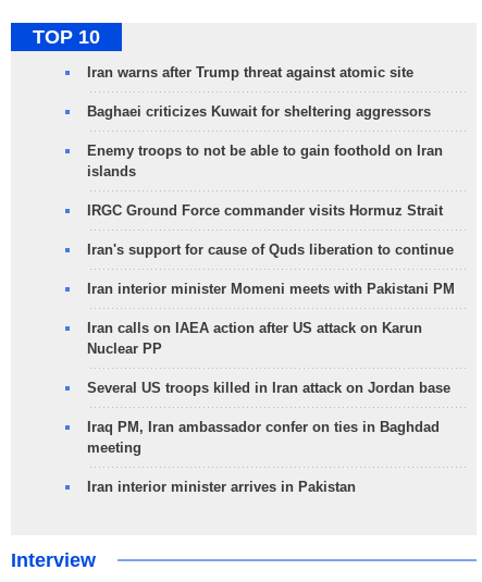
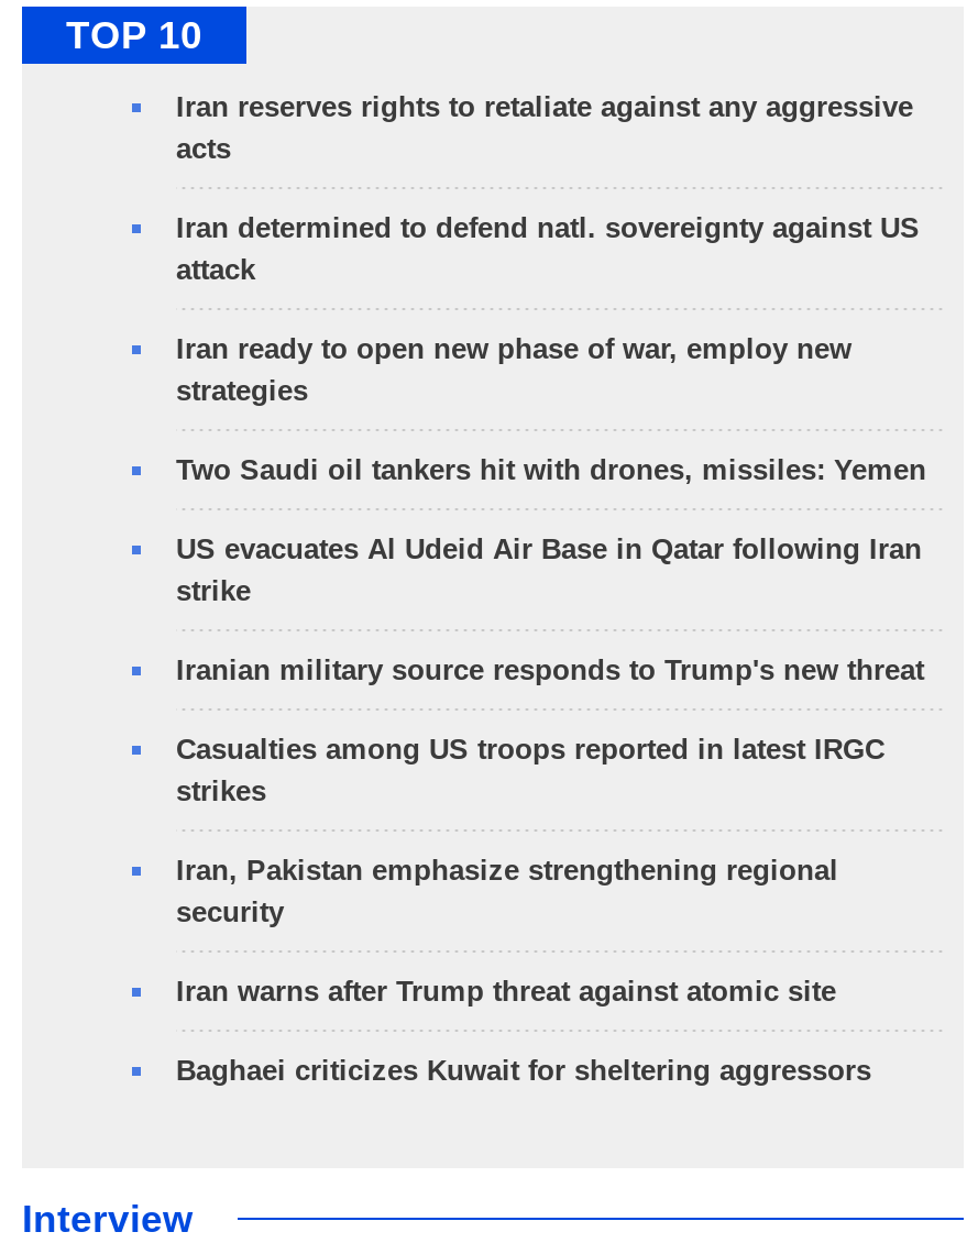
+ Iran reserves rights to retaliate against any aggressive
+ acts
+ Iran determined to defend natl. sovereignty against US
+ attack
+ Iran ready to open new phase of war, employ new
+ strategies
+ Two Saudi oil tankers hit with drones, missiles: Yemen
+ US evacuates Al Udeid Air Base in Qatar following Iran
+ strike
+ Iranian military source responds to Trump's new threat
+ Casualties among US troops reported in latest IRGC
+ strikes
+ Iran, Pakistan emphasize strengthening regional
+ security

moved down: Iran warns after Trump threat against atomic site | Baghaei criticizes Kuwait for sheltering aggressors

- Enemy troops to not be able to gain foothold on Iran
- islands
- IRGC Ground Force commander visits Hormuz Strait
- Iran's support for cause of Quds liberation to continue
- Iran interior minister Momeni meets with Pakistani PM
- Iran calls on IAEA action after US attack on Karun
- Nuclear PP
- Several US troops killed in Iran attack on Jordan base
- Iraq PM, Iran ambassador confer on ties in Baghdad
- meeting
- Iran interior minister arrives in Pakistan
